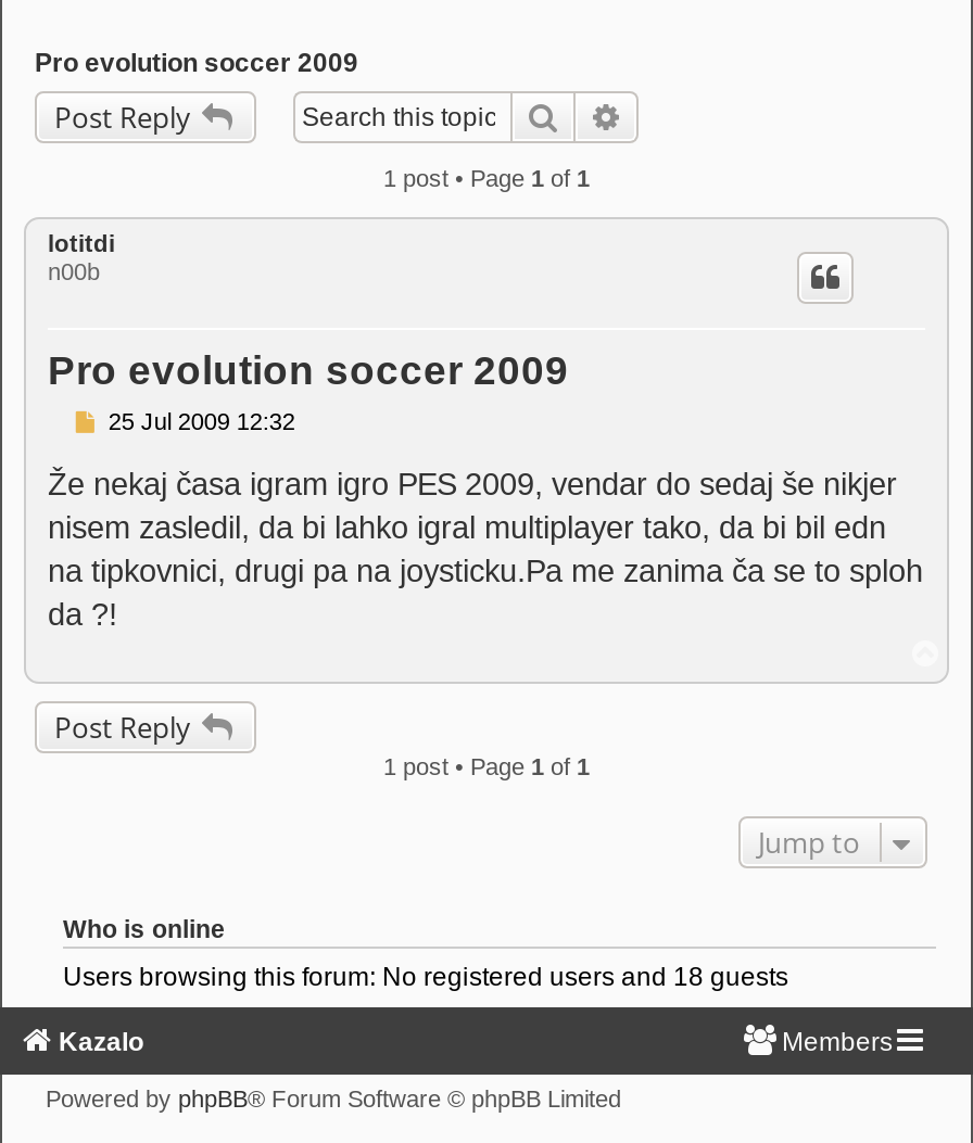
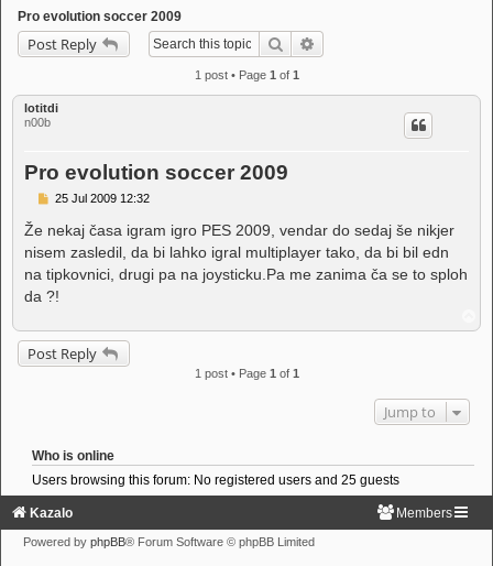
- Users browsing this forum: No registered users and 18 guests
+ Users browsing this forum: No registered users and 25 guests
